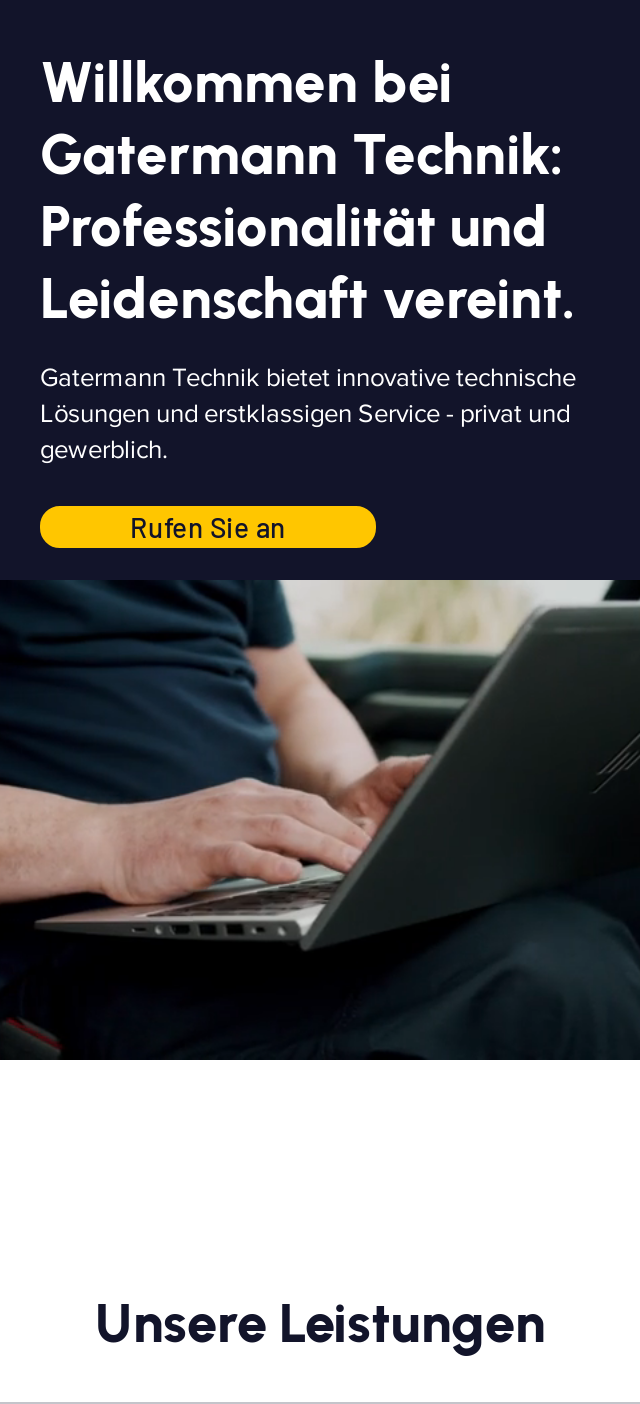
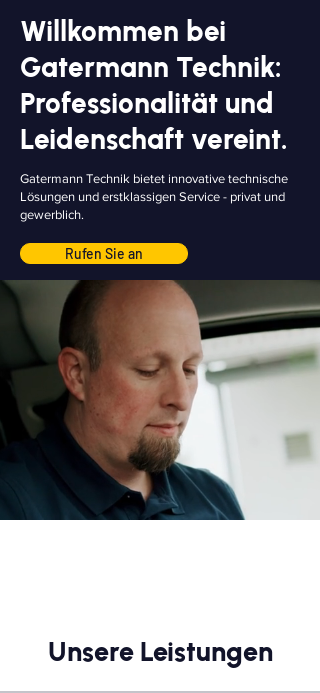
- [image]
+ [image]
